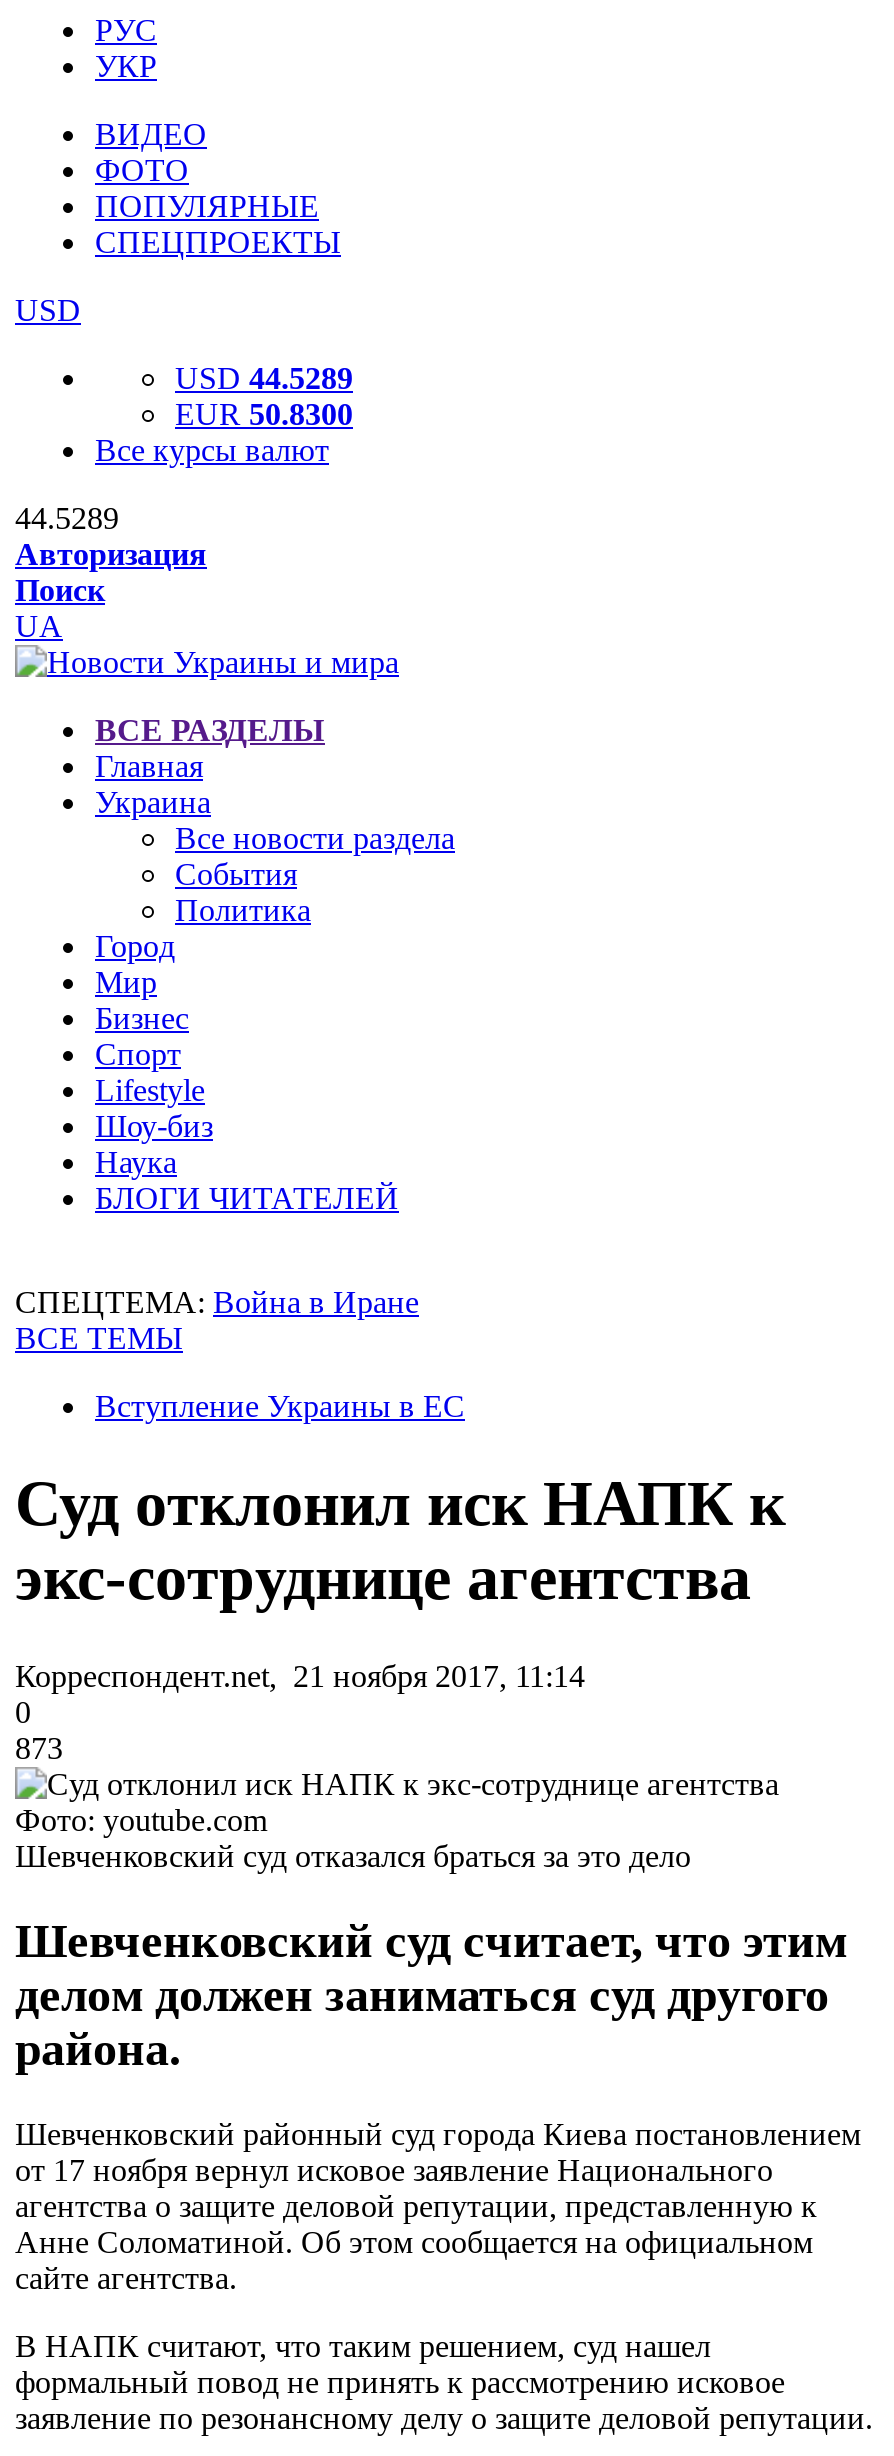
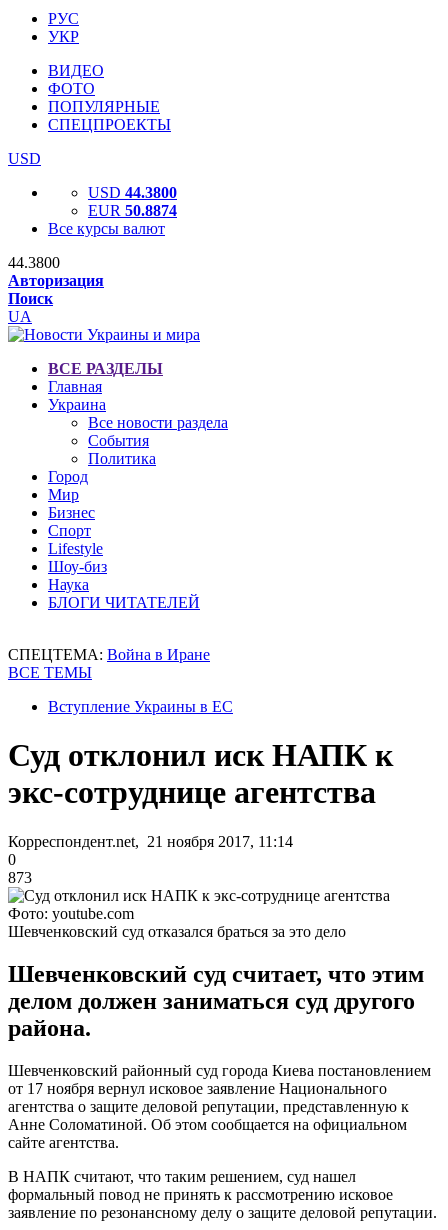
- USD 44.5289
+ USD 44.3800

- EUR 50.8300
+ EUR 50.8874

- 44.5289
+ 44.3800
